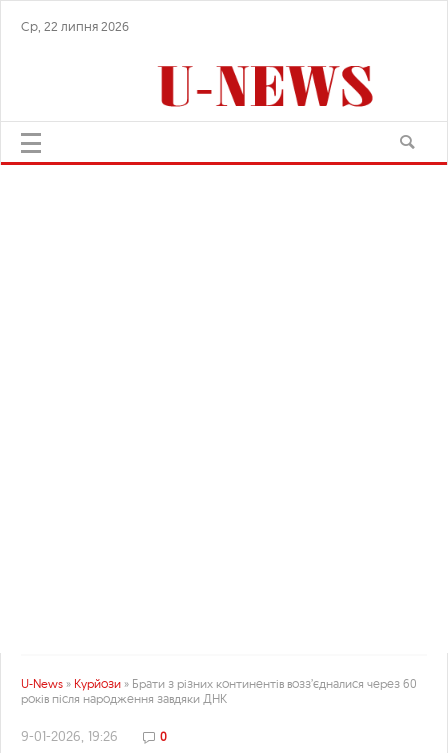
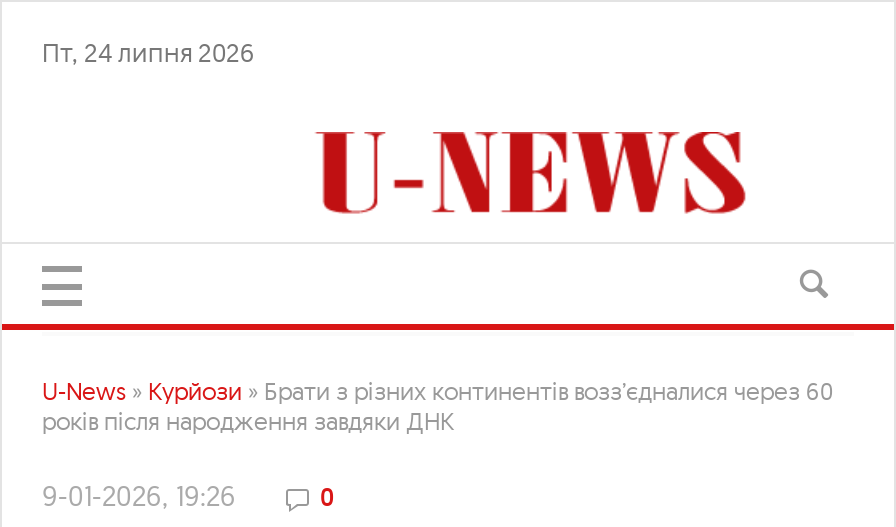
- Ср, 22 липня 2026
+ Пт, 24 липня 2026
